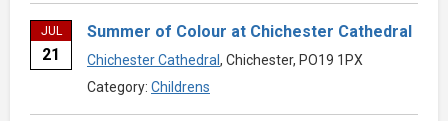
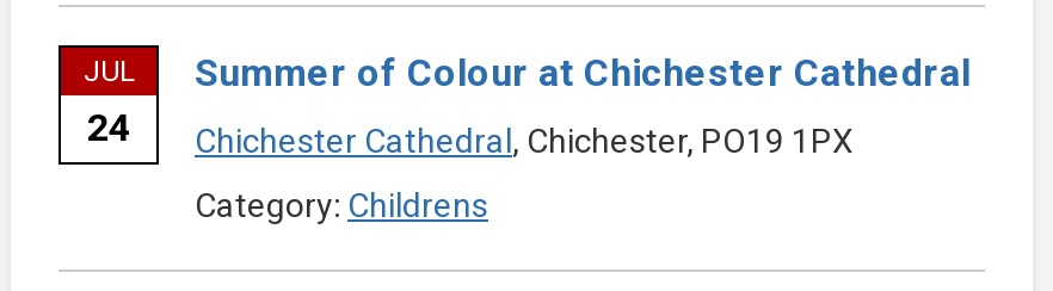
- 21 Chichester Cathedral, Chichester, PO19 1PX
+ 24 Chichester Cathedral, Chichester, PO19 1PX
